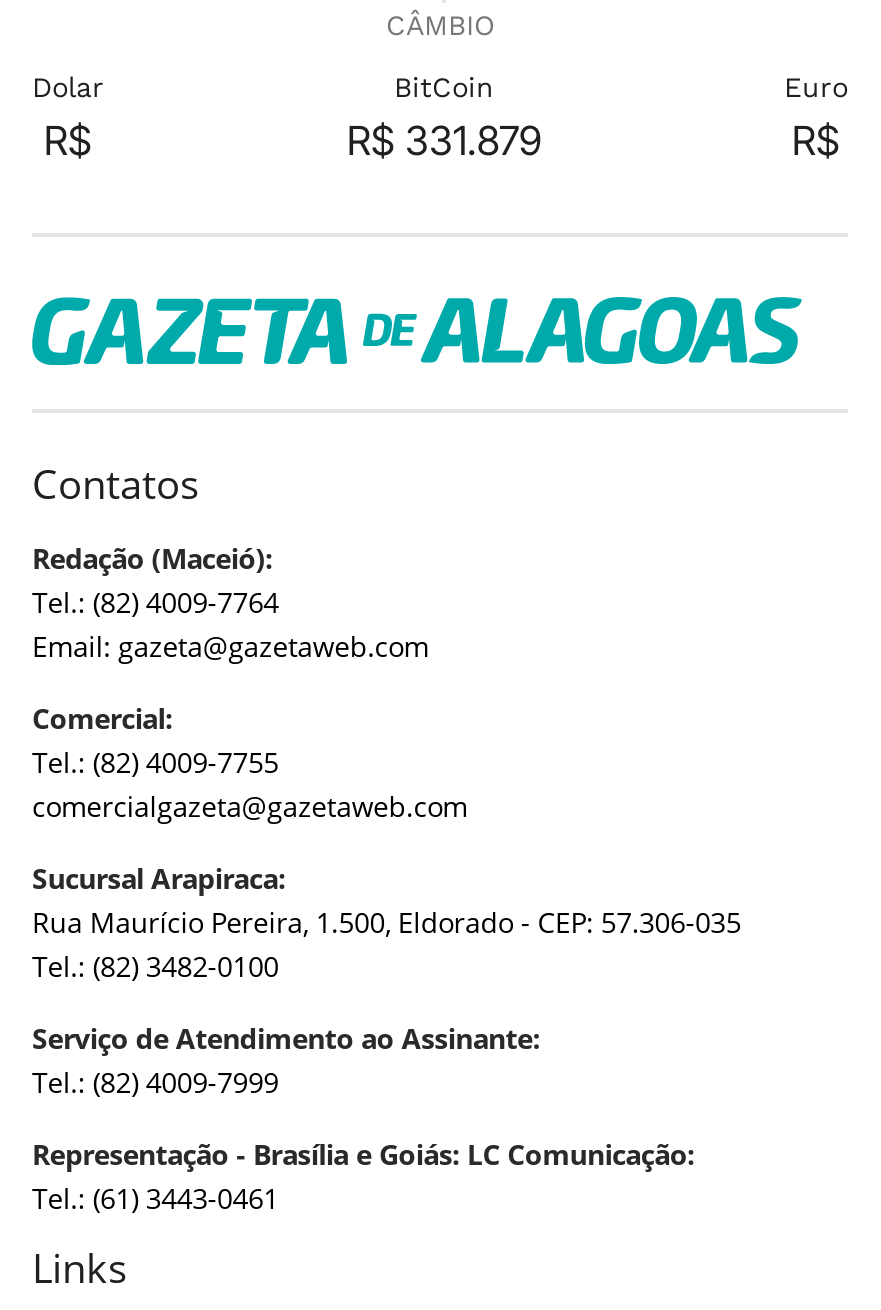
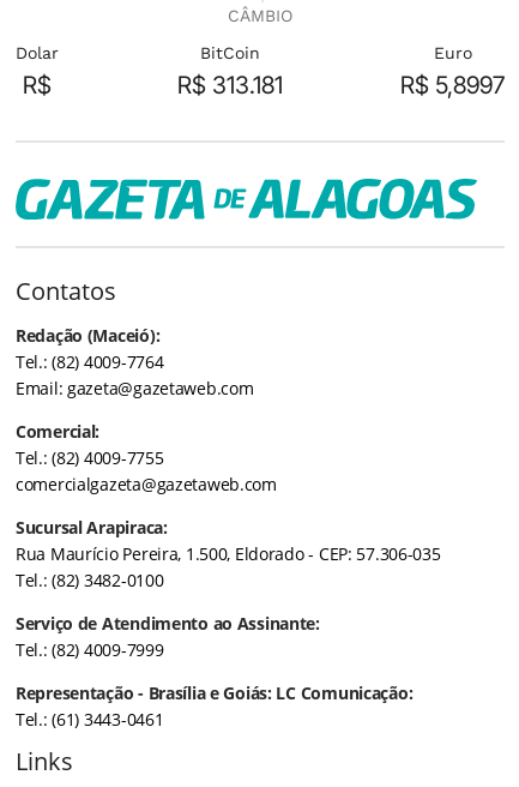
- R$ 331.879
+ R$ 313.181

- R$
+ R$ 5,8997
